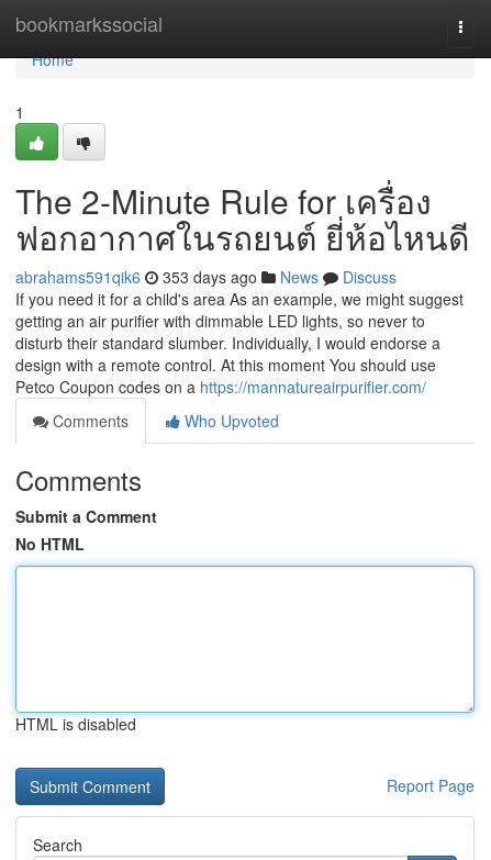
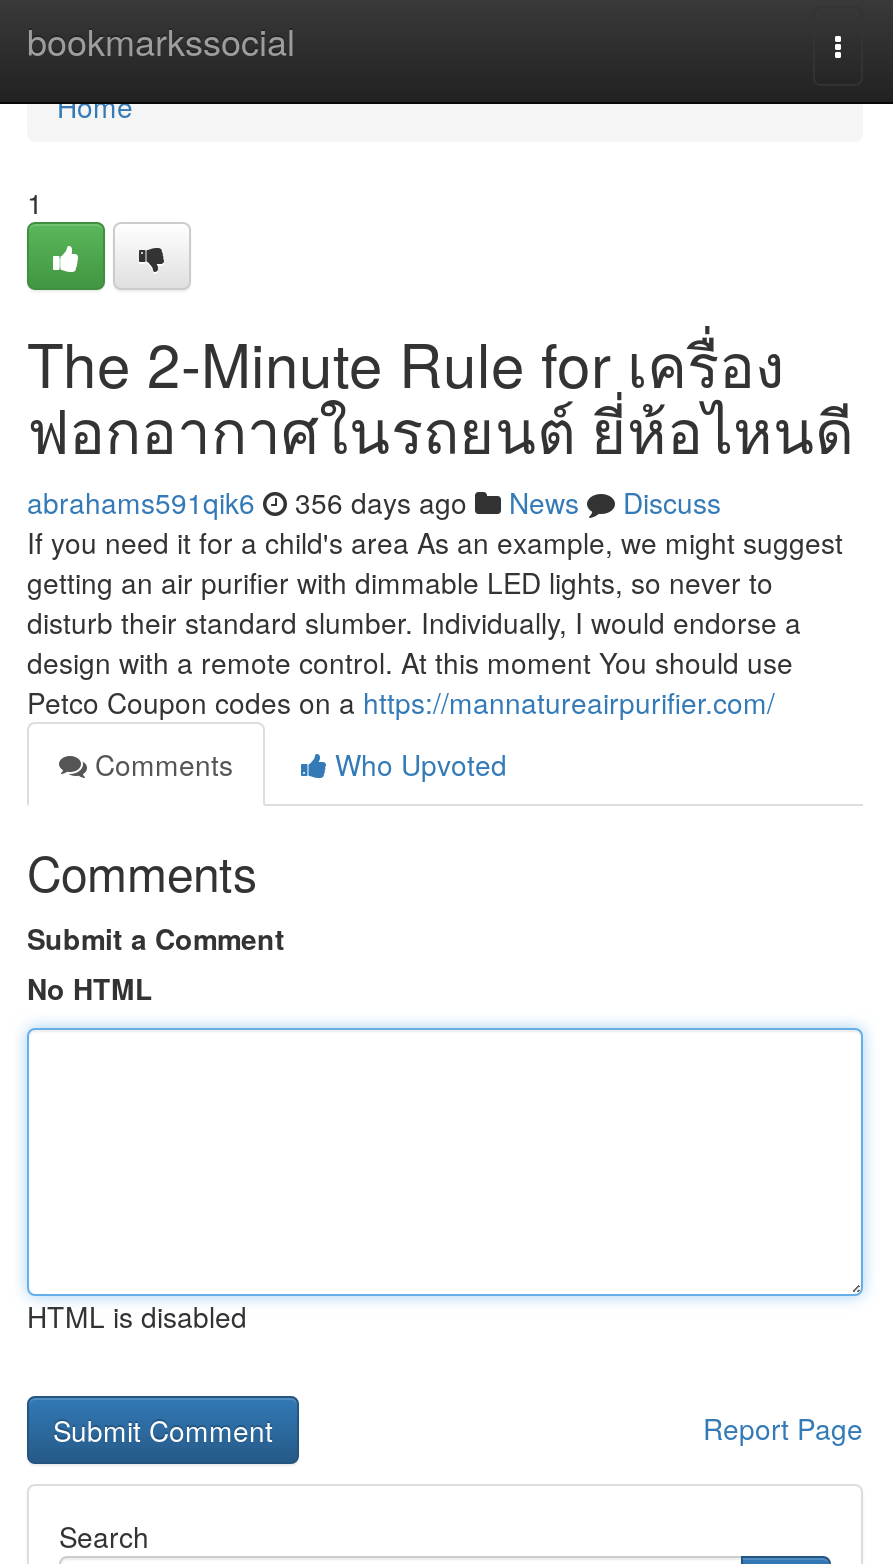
- abrahams591qik6 353 days ago News Discuss
+ abrahams591qik6 356 days ago News Discuss
